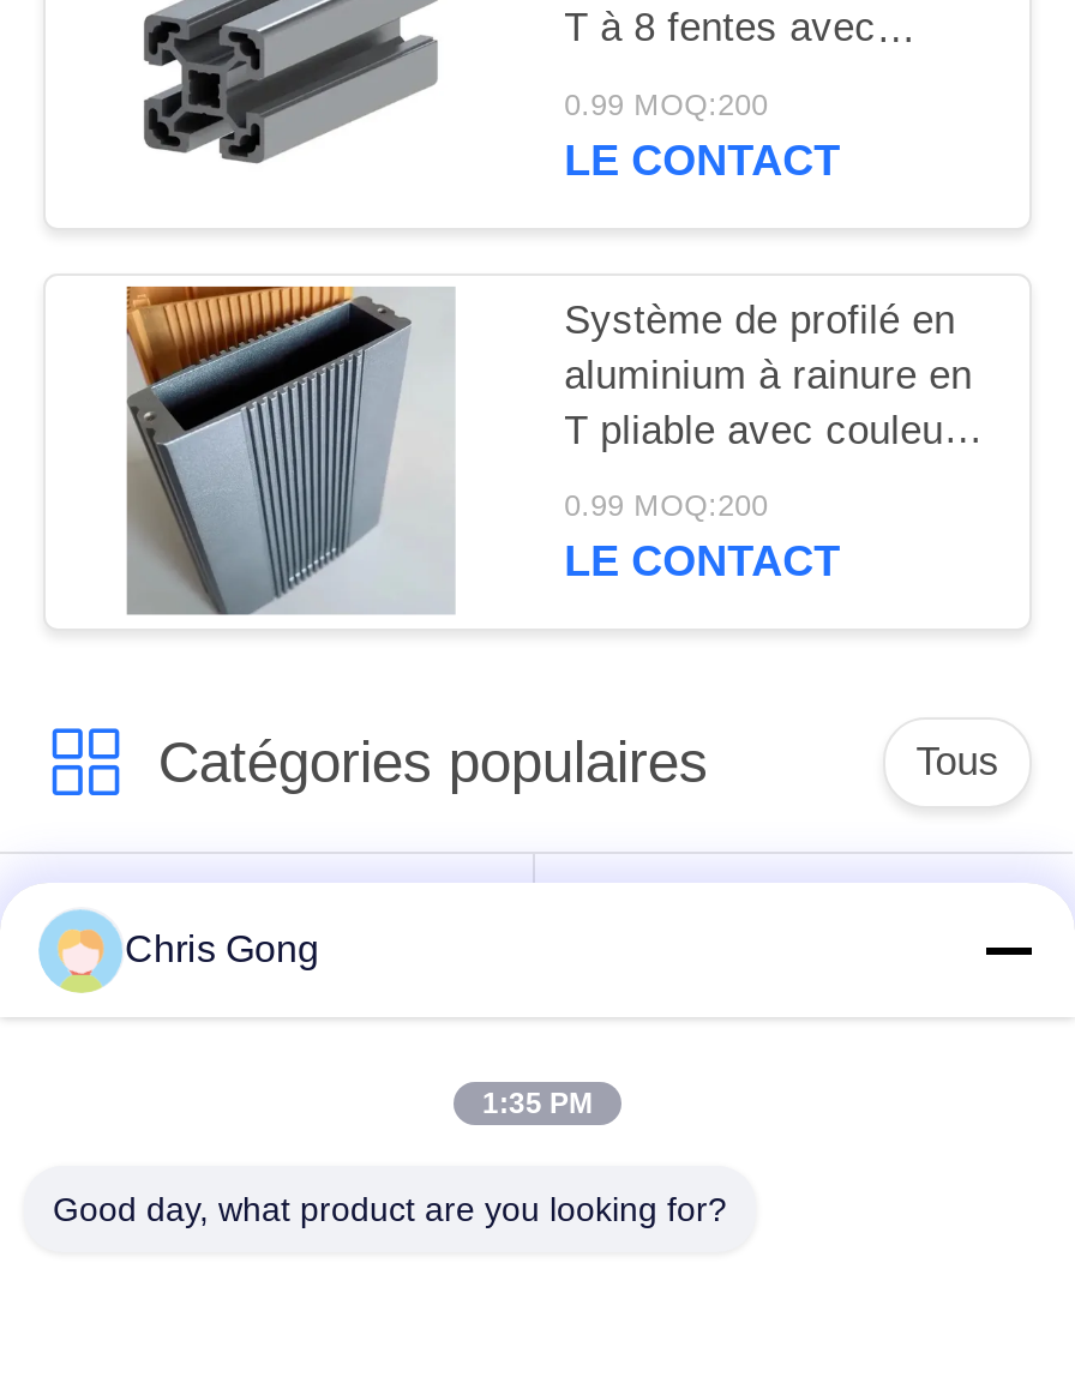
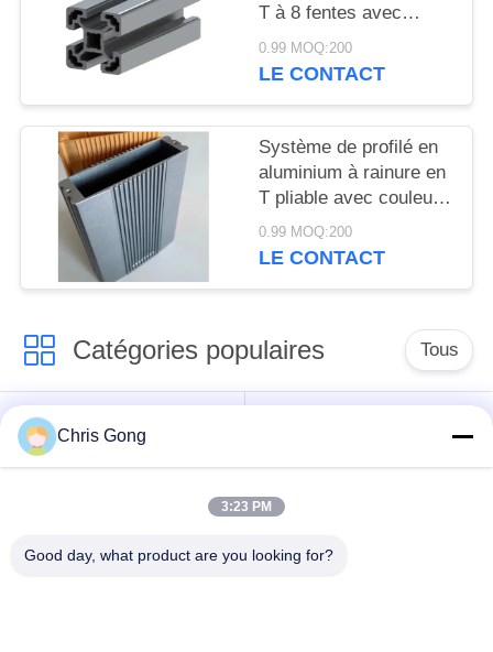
- 1:35 PM
+ 3:23 PM
